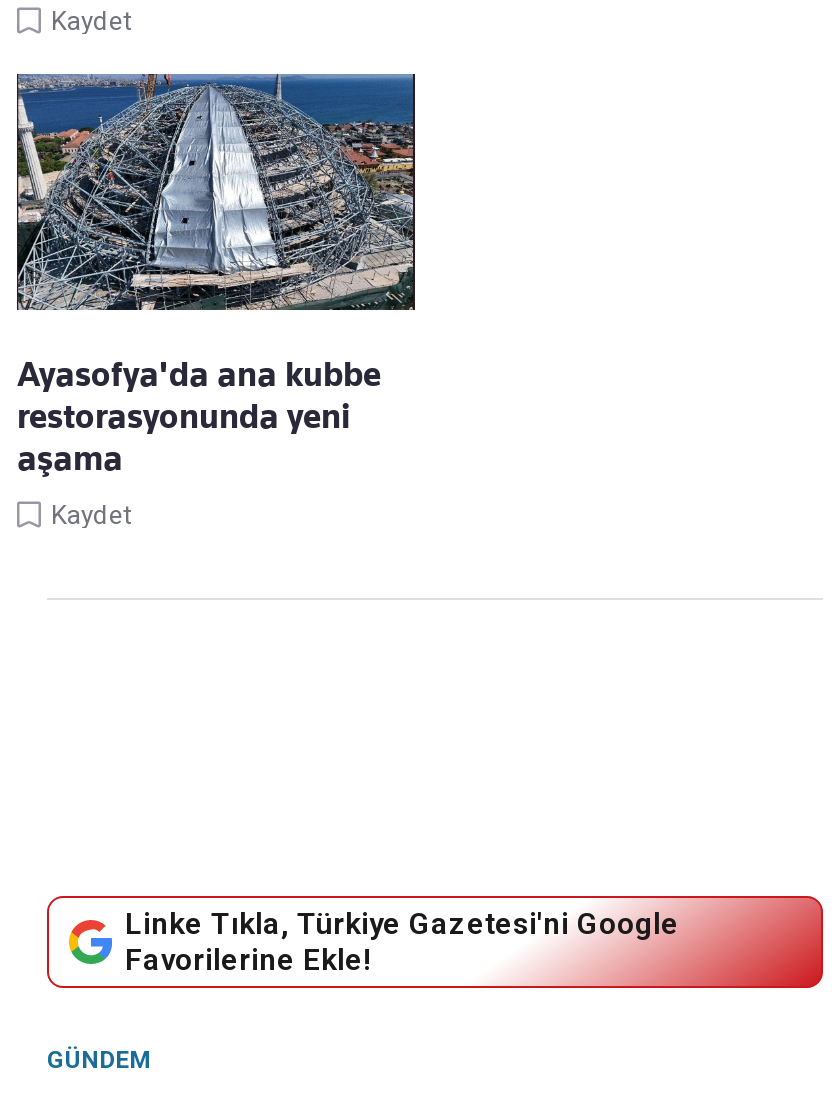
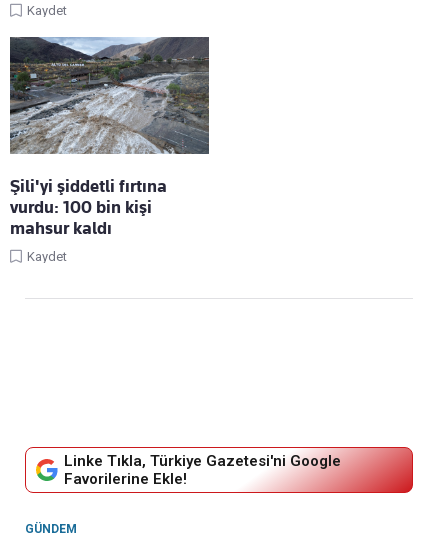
- [image]
- Ayasofya'da ana kubbe
- restorasyonunda yeni
- aşama
+ [image]
+ Şili'yi şiddetli fırtına
+ vurdu: 100 bin kişi
+ mahsur kaldı
